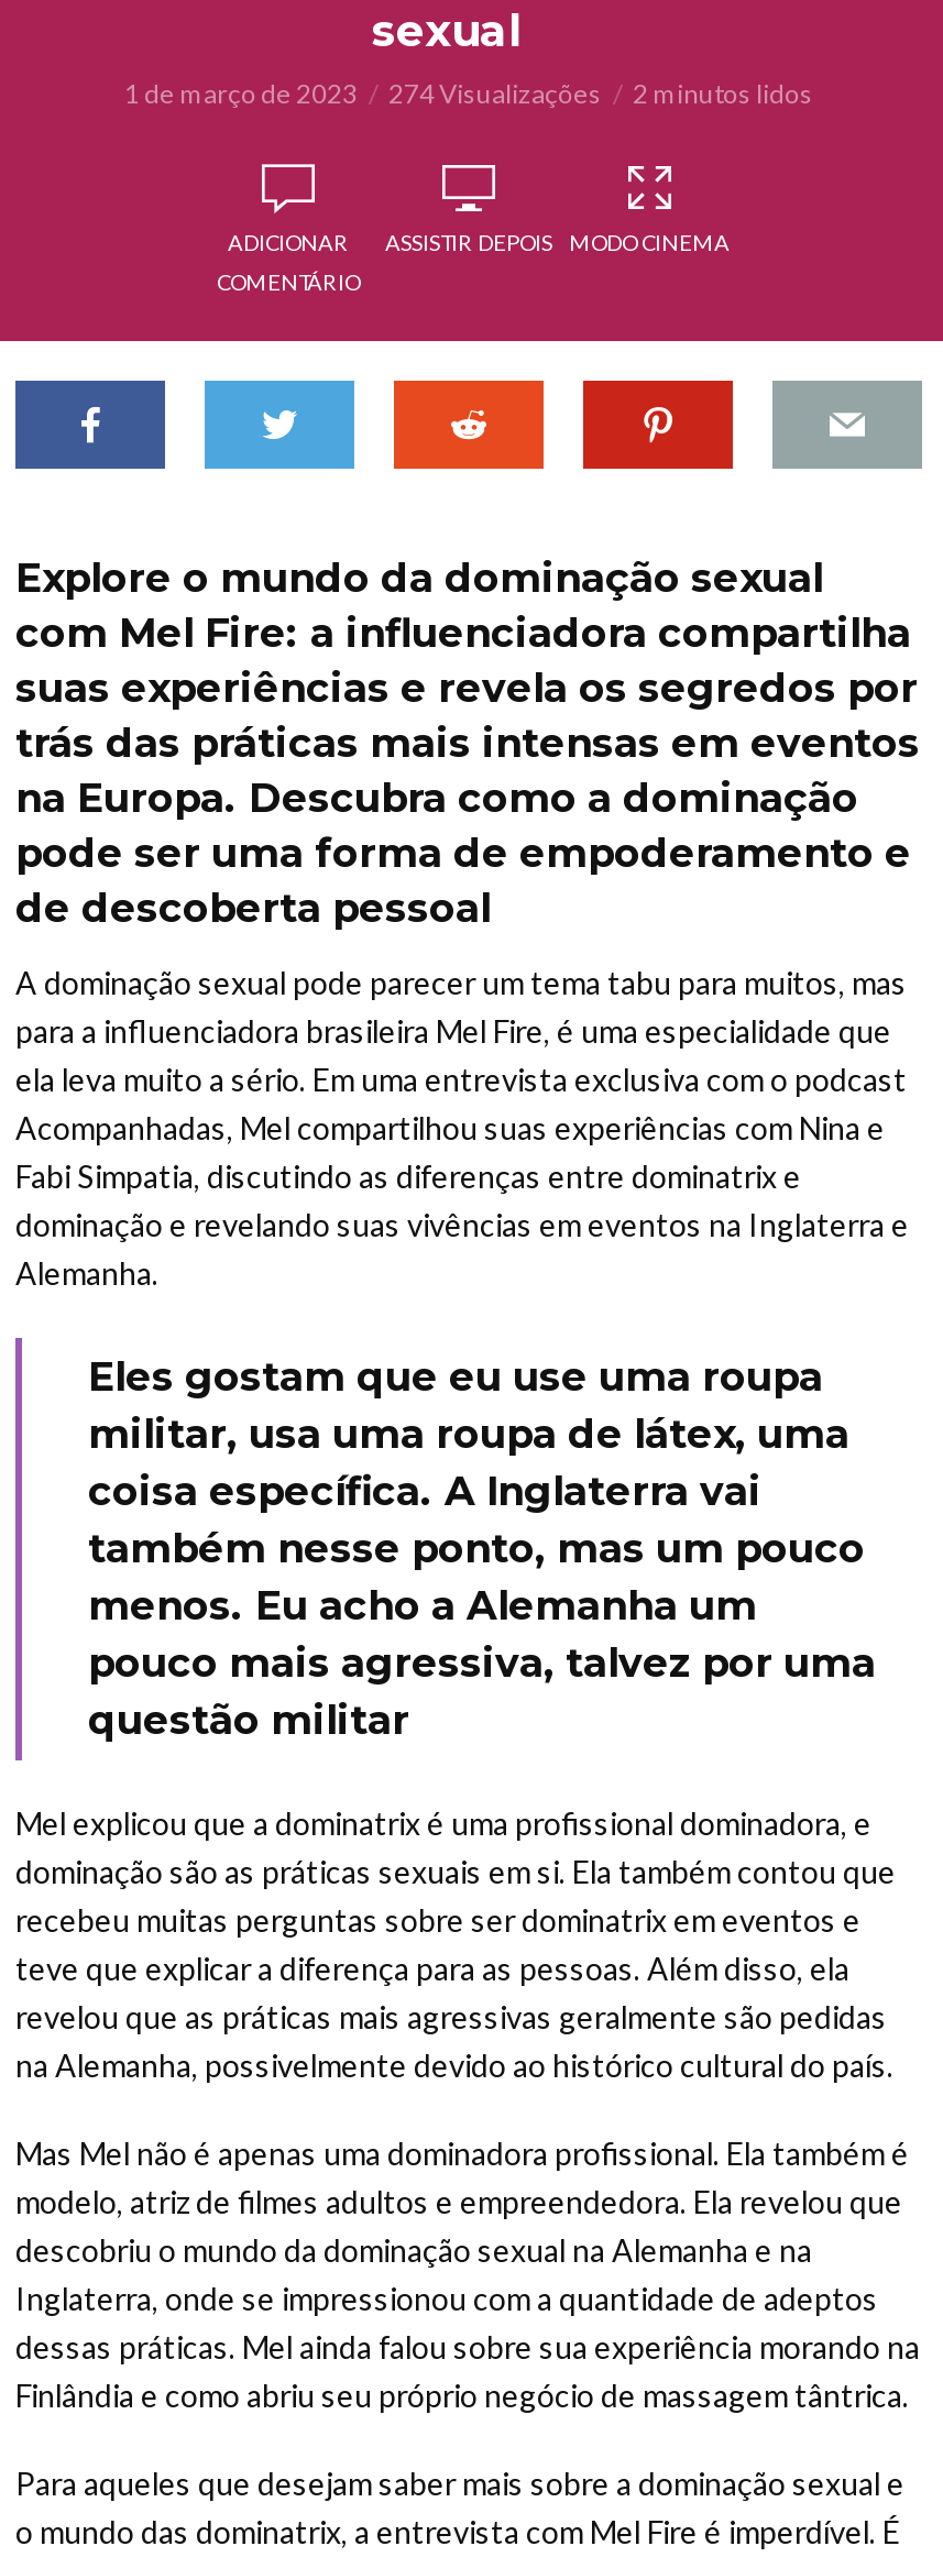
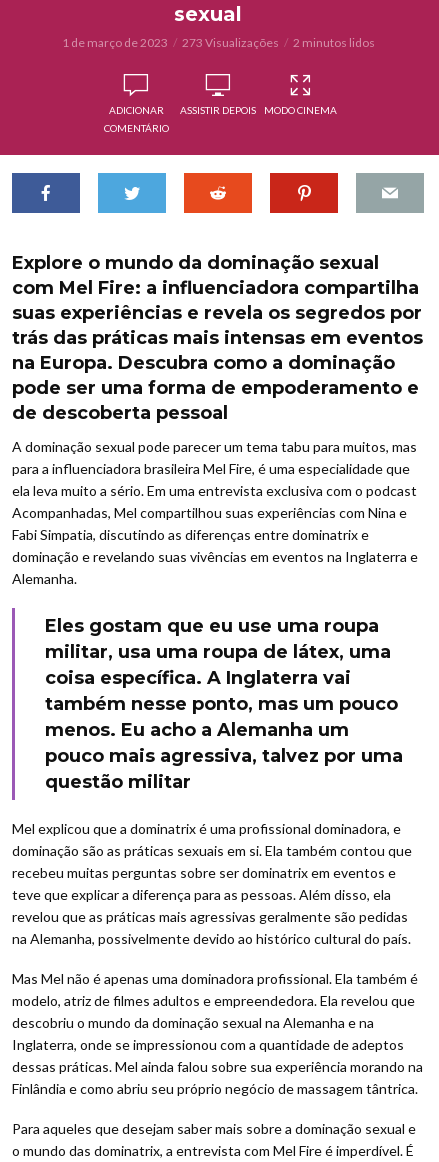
- 274 Visualizações
+ 273 Visualizações
